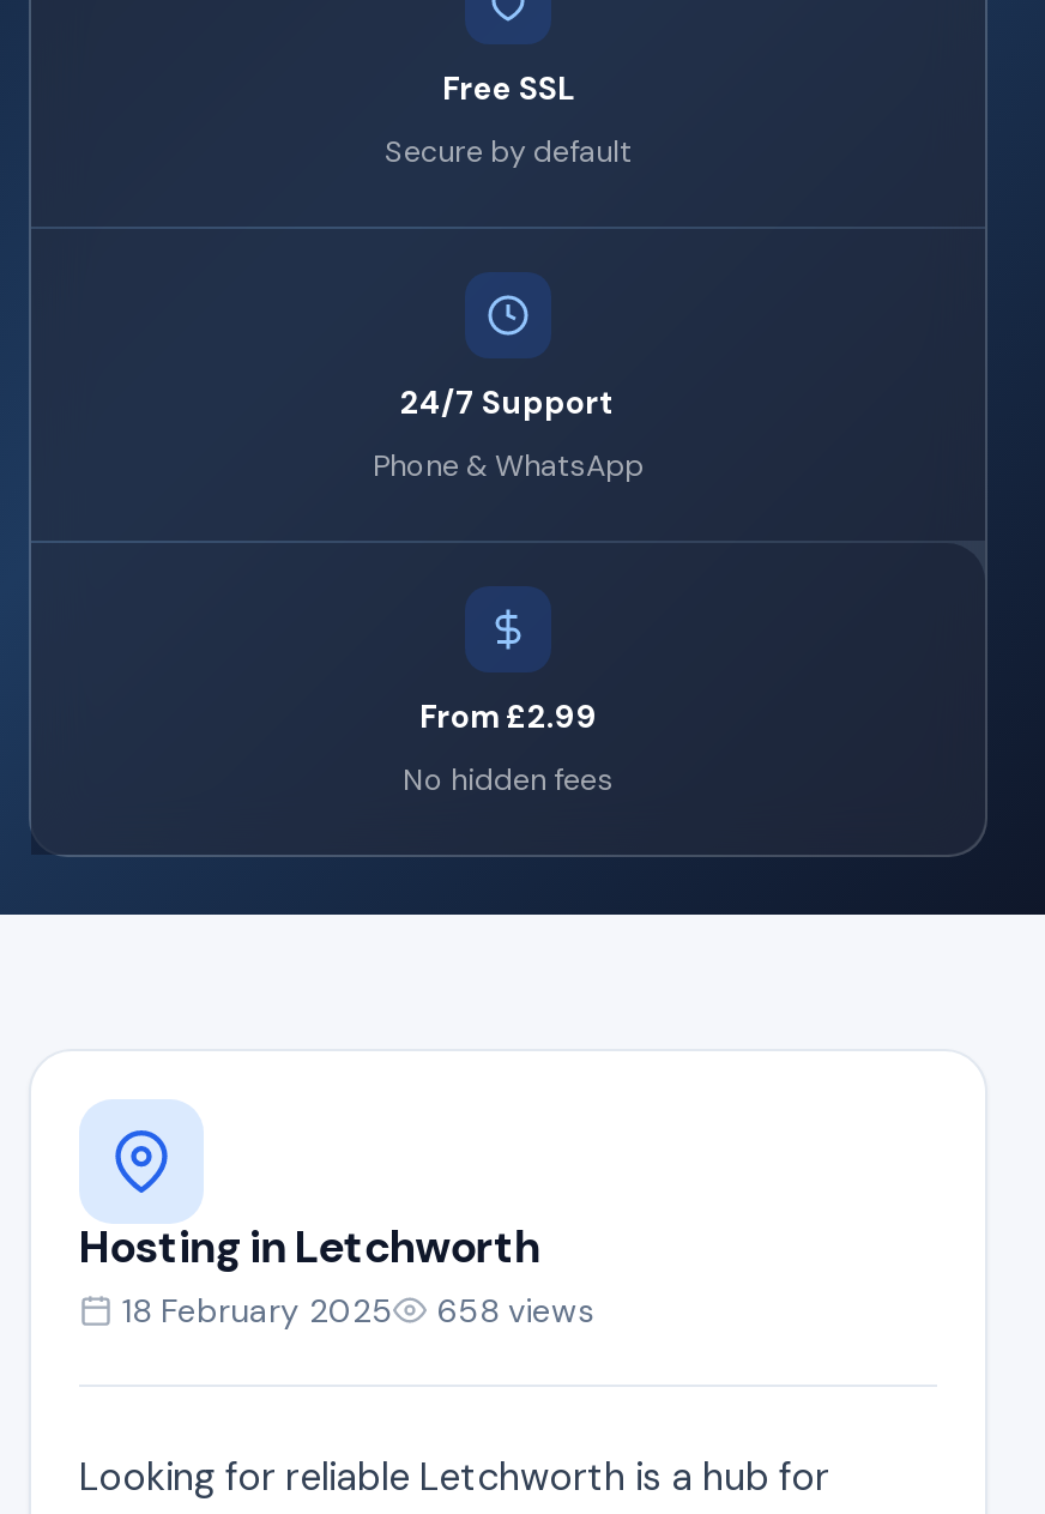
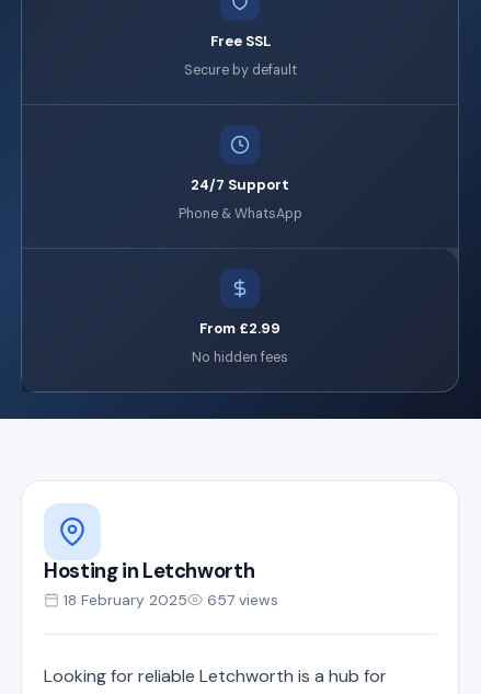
- 18 February 2025 658 views
+ 18 February 2025 657 views
